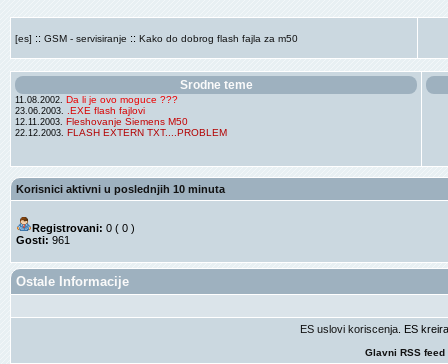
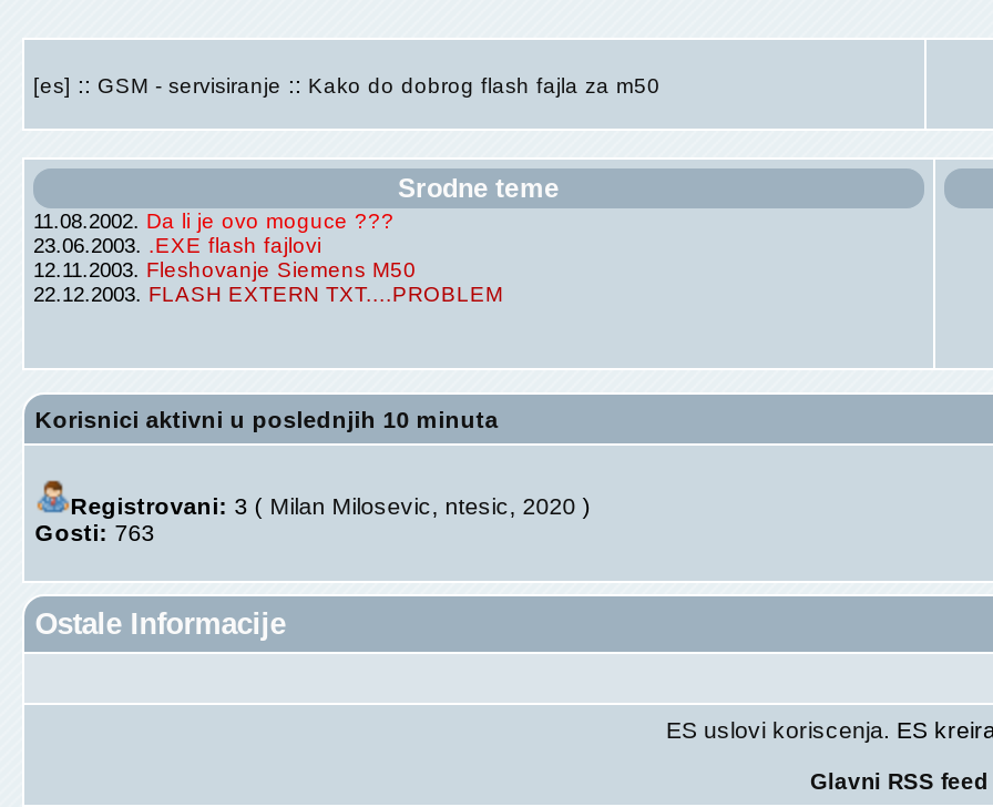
- Registrovani: 0 ( 0 )
- Gosti:961
+ Registrovani: 3 (Milan Milosevic, ntesic, 2020)
+ Gosti:763
